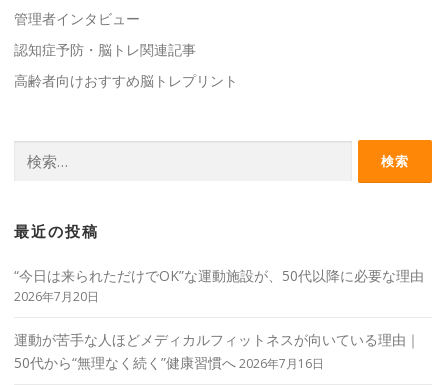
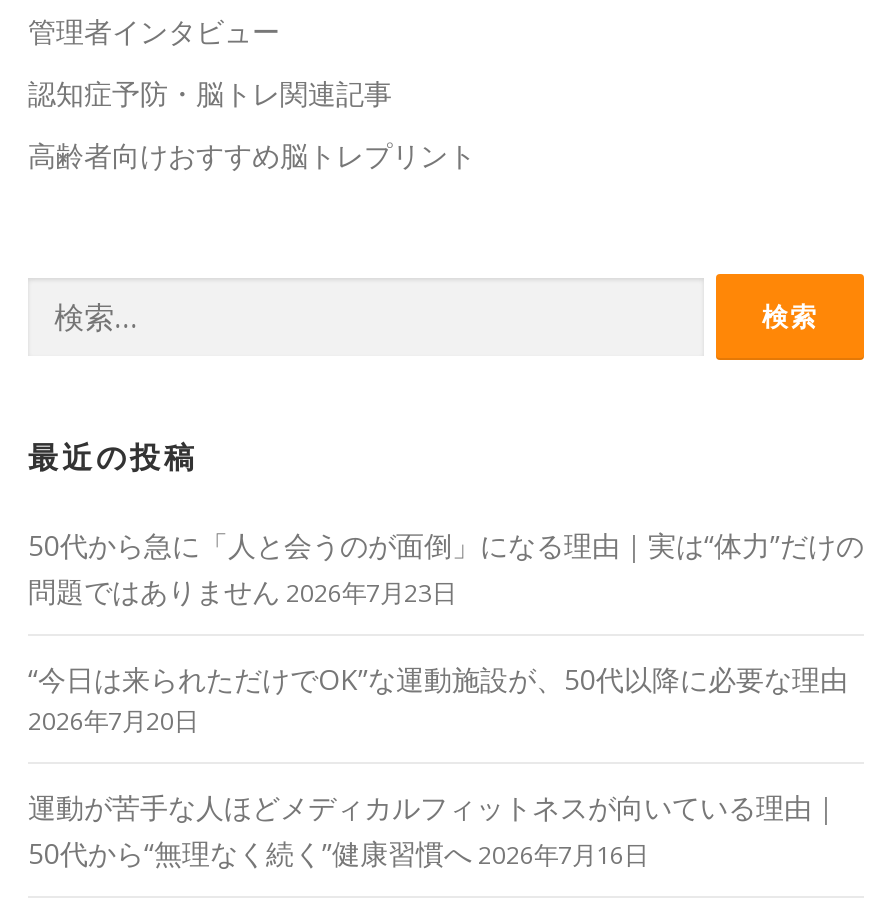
+ 50代から急に「人と会うのが面倒」になる理由｜実は“体力”だけの
+ 問題ではありません 2026年7月23日
